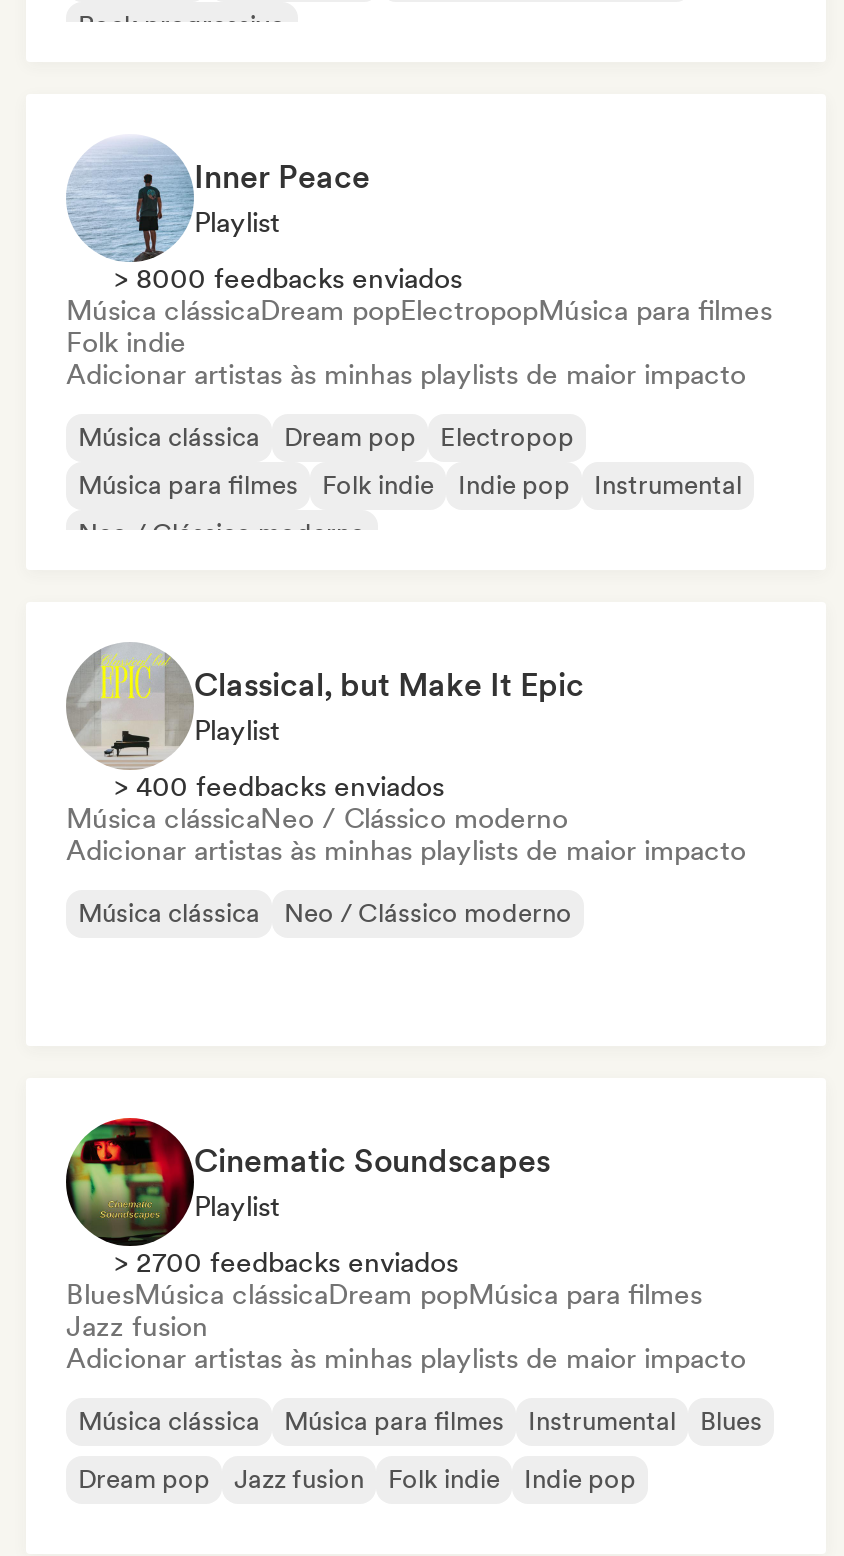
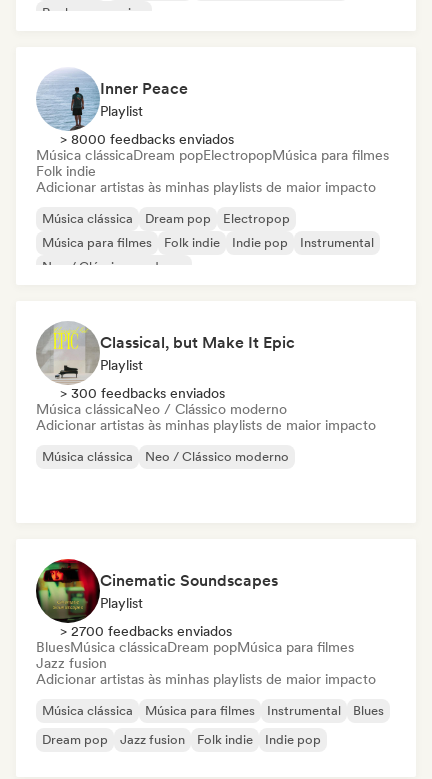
- > 400 feedbacks enviados
+ > 300 feedbacks enviados
